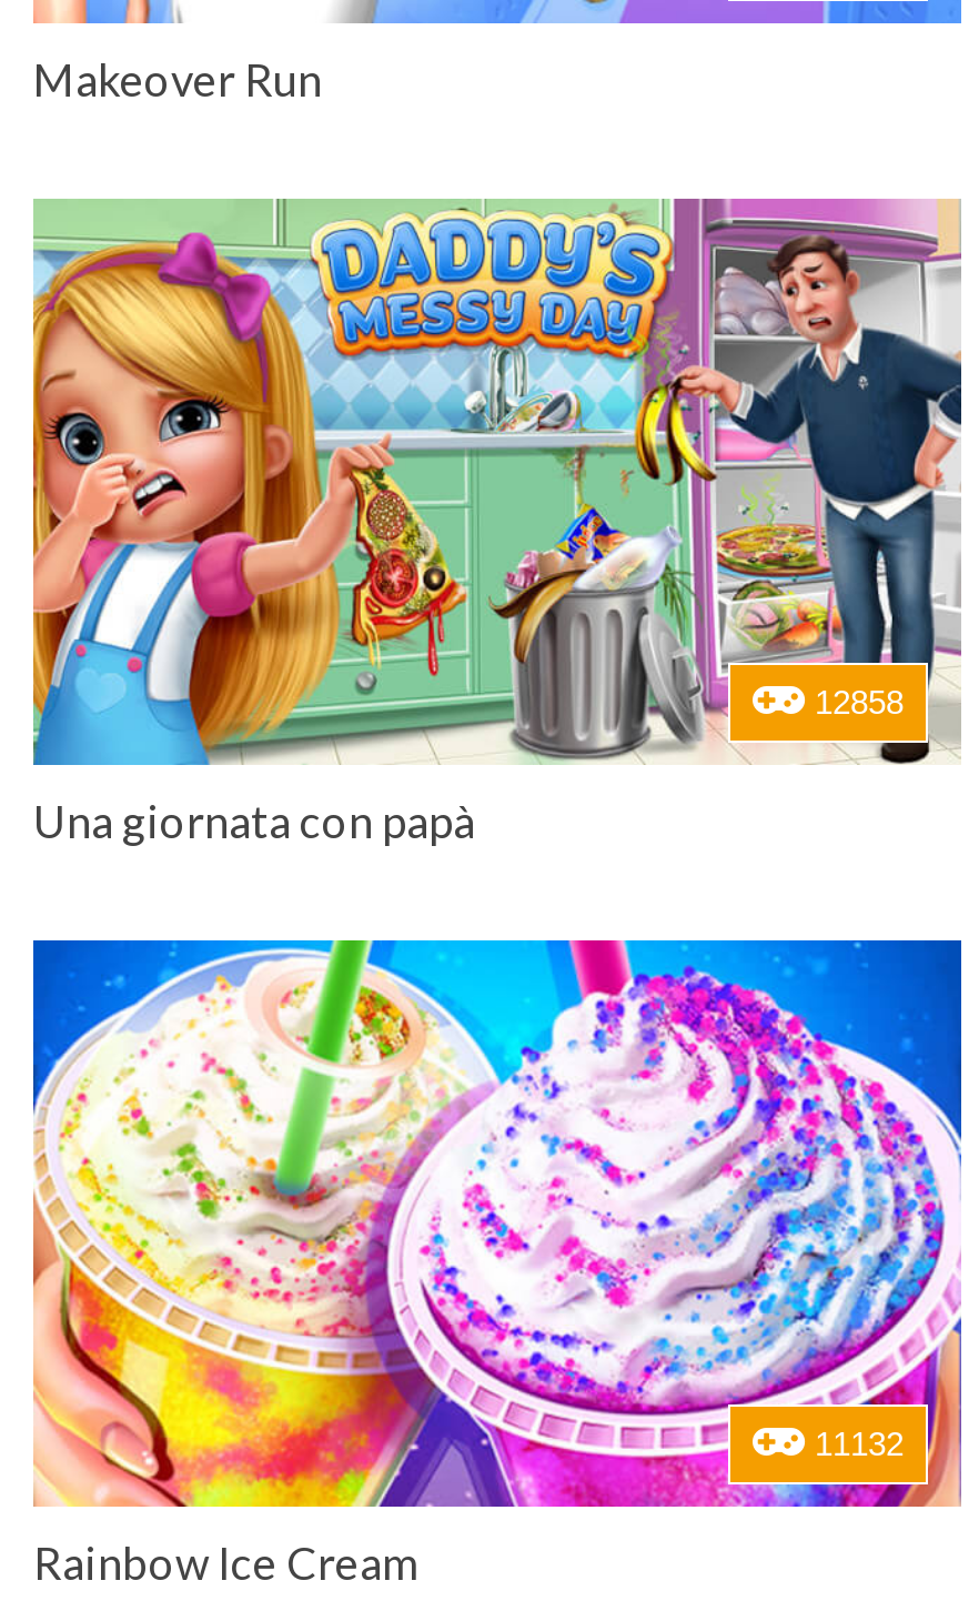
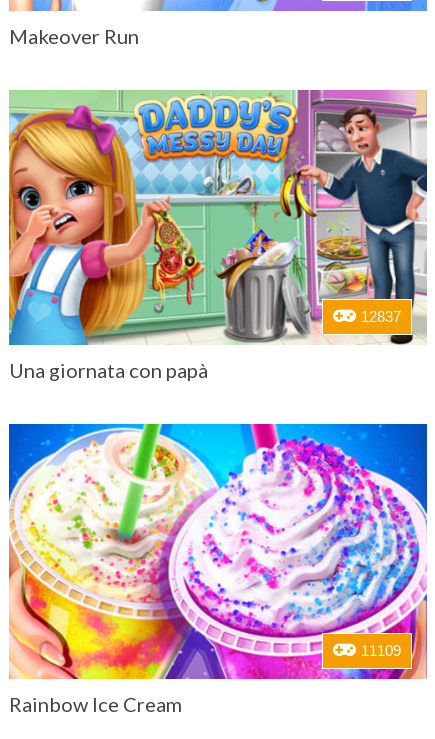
- 12858
+ 12837

- 11132
+ 11109
